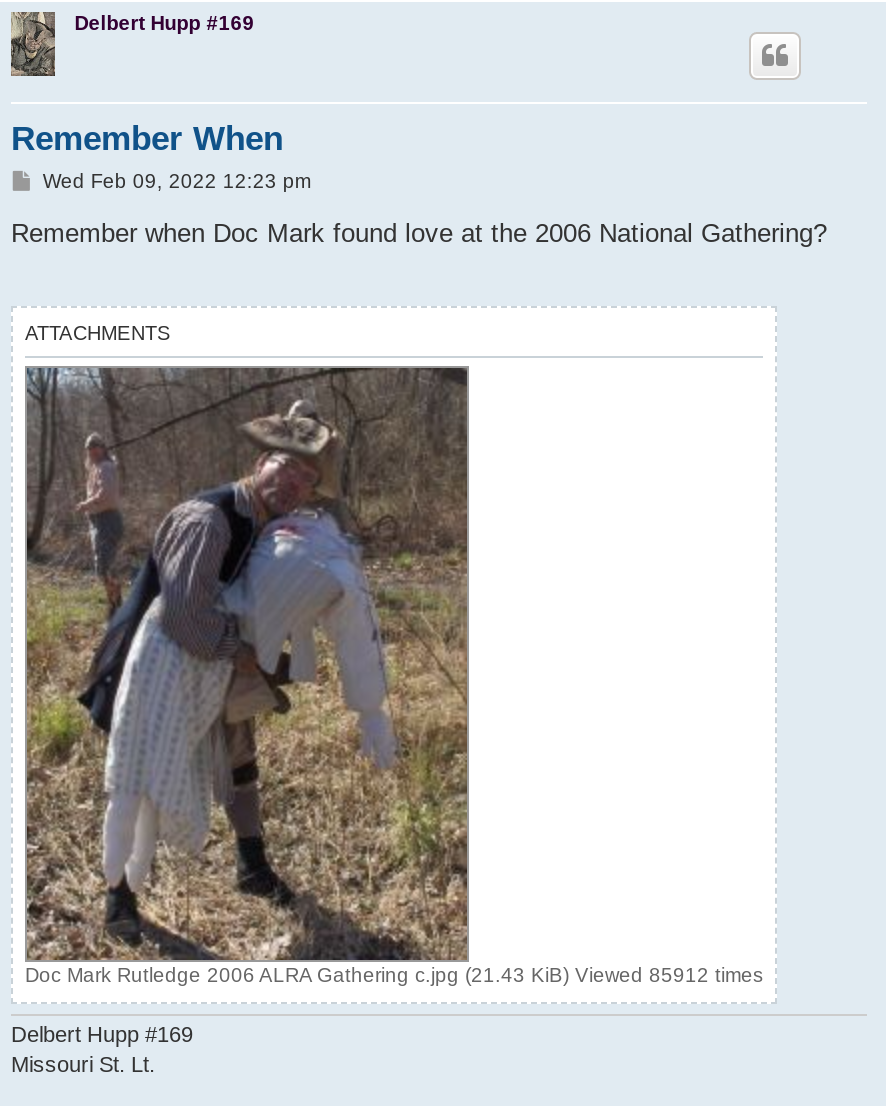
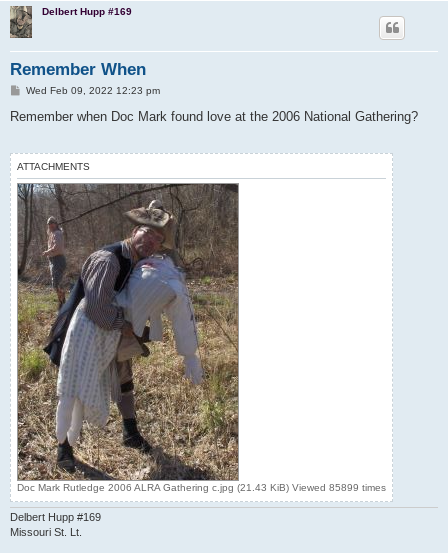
- Doc Mark Rutledge 2006 ALRA Gathering c.jpg (21.43 KiB) Viewed 85912 times
+ Doc Mark Rutledge 2006 ALRA Gathering c.jpg (21.43 KiB) Viewed 85899 times
